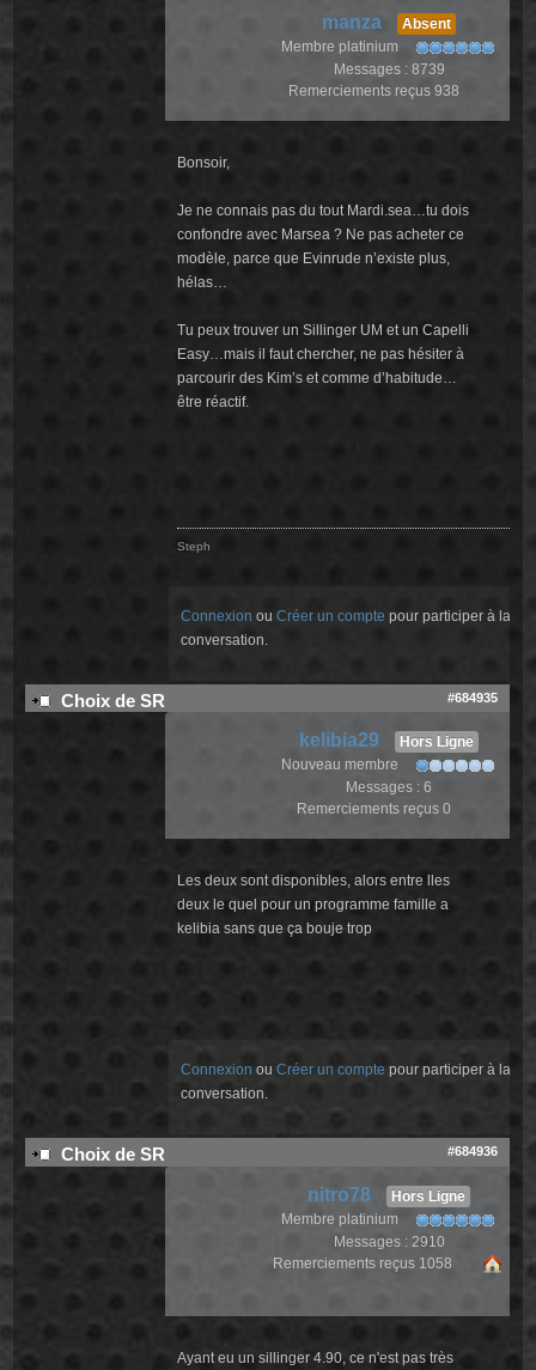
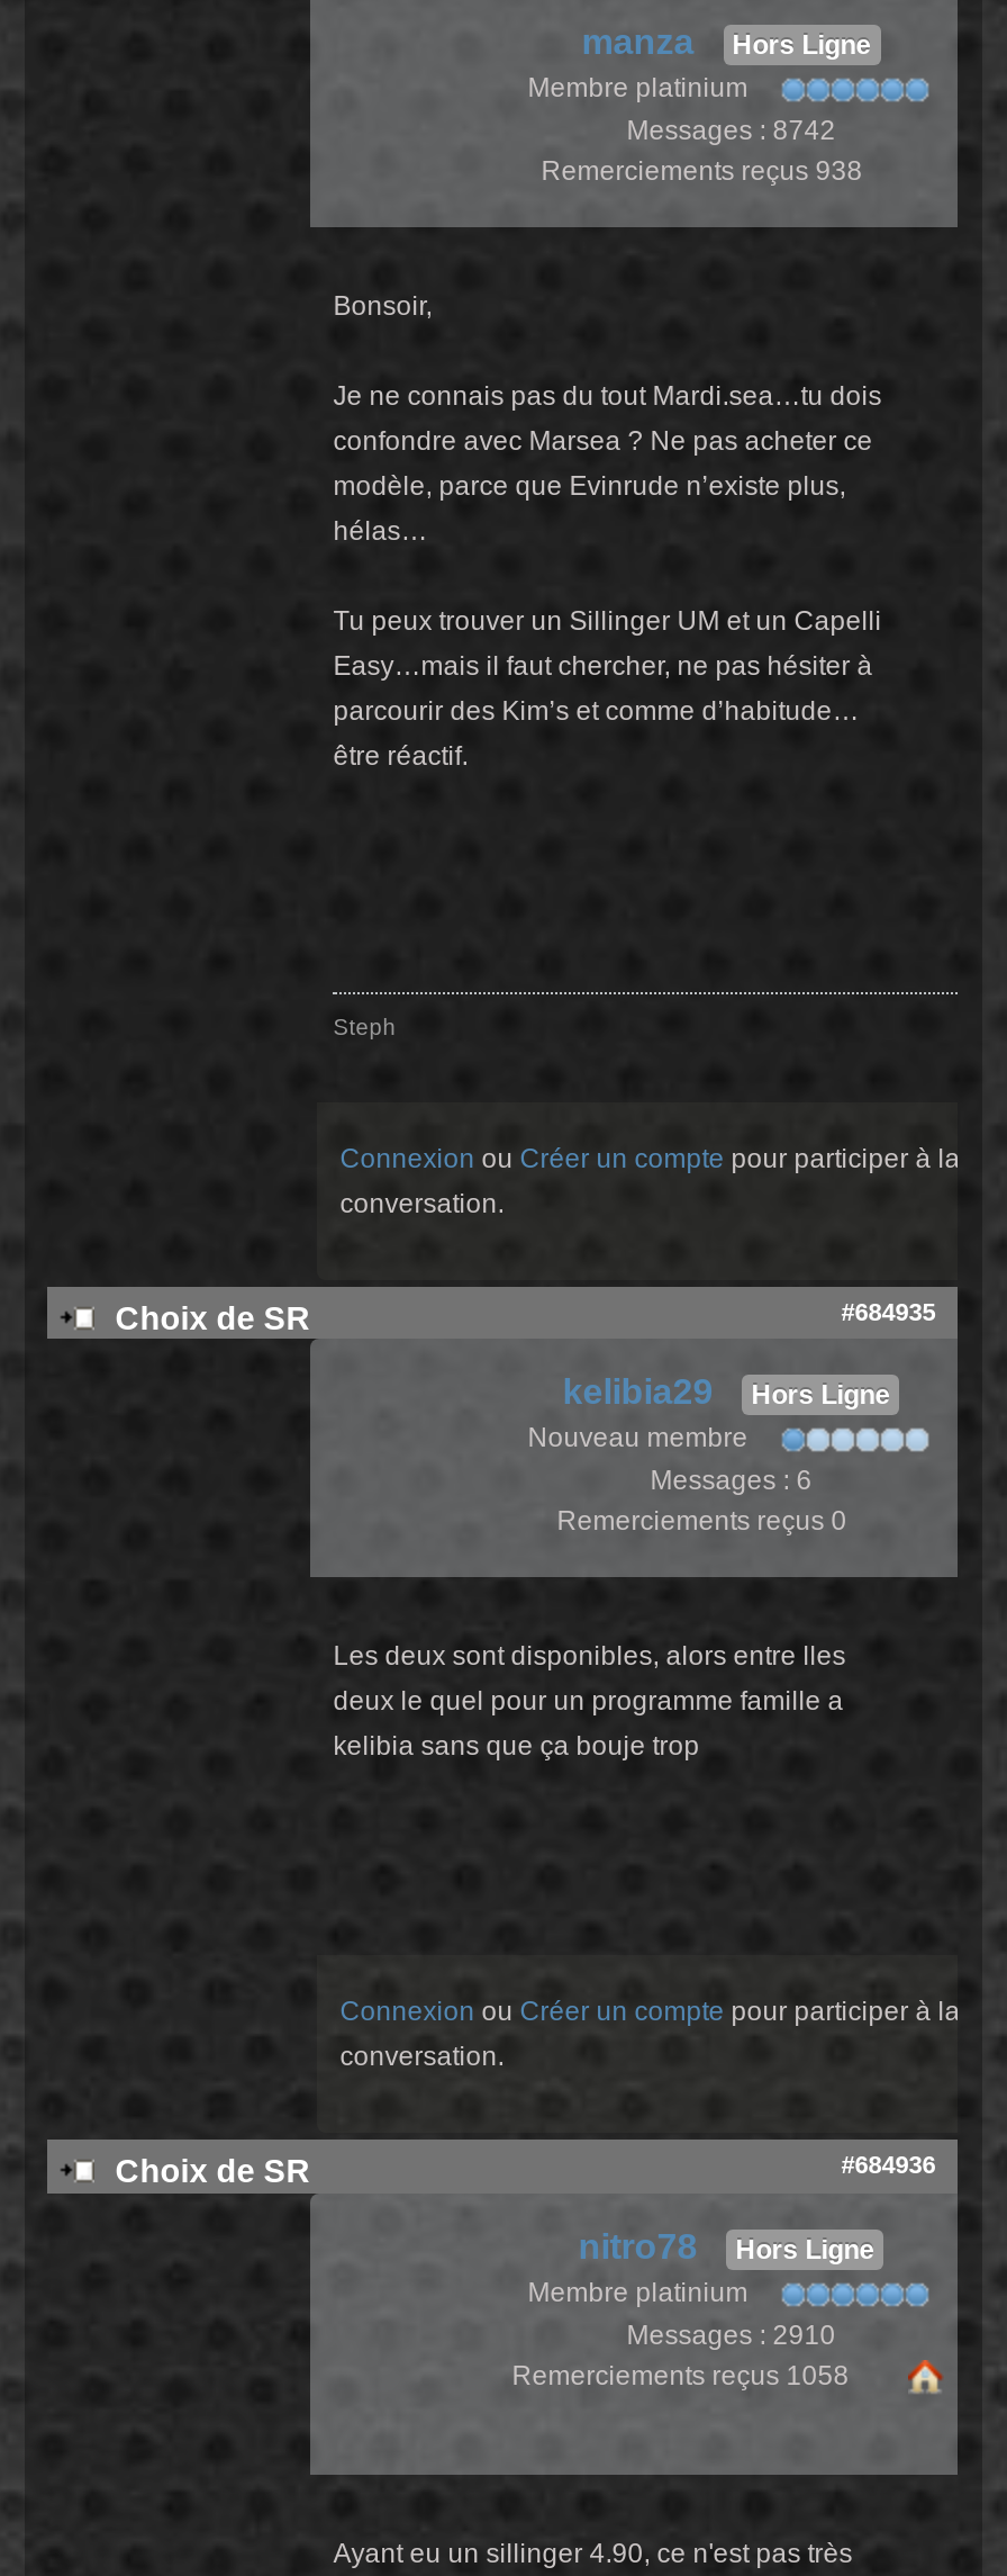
- Absent
+ Hors Ligne

- Messages : 8739
+ Messages : 8742
